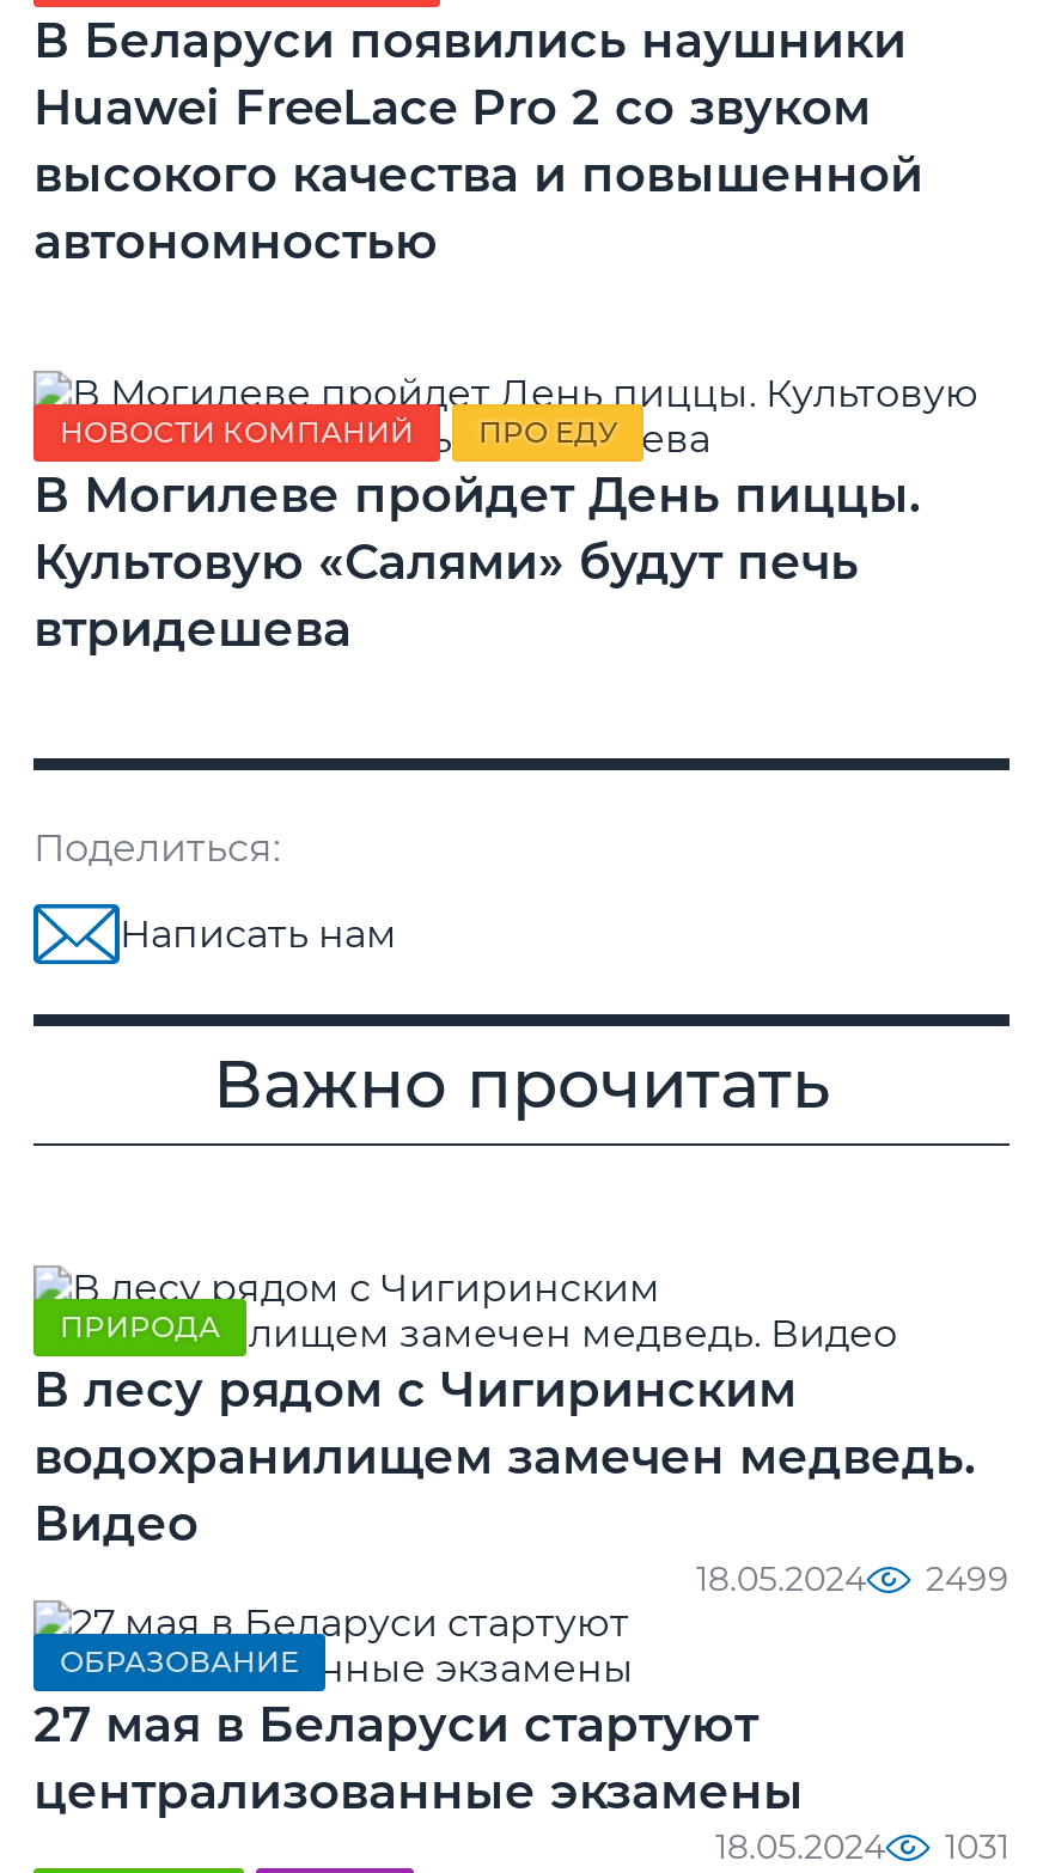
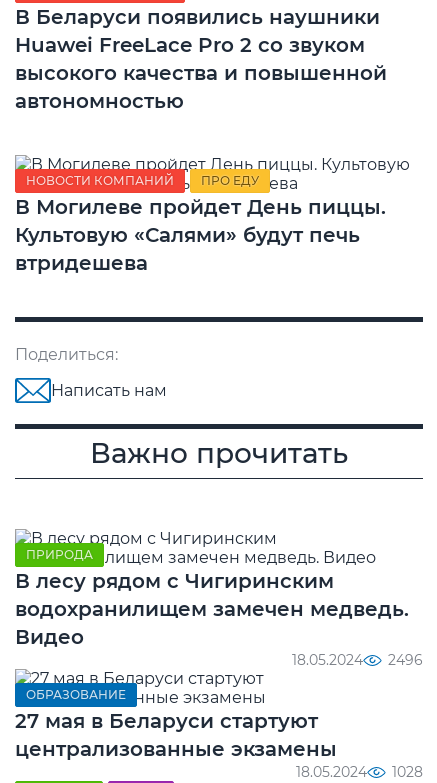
- 18.05.2024 2499
+ 18.05.2024 2496

- 18.05.2024 1031
+ 18.05.2024 1028
